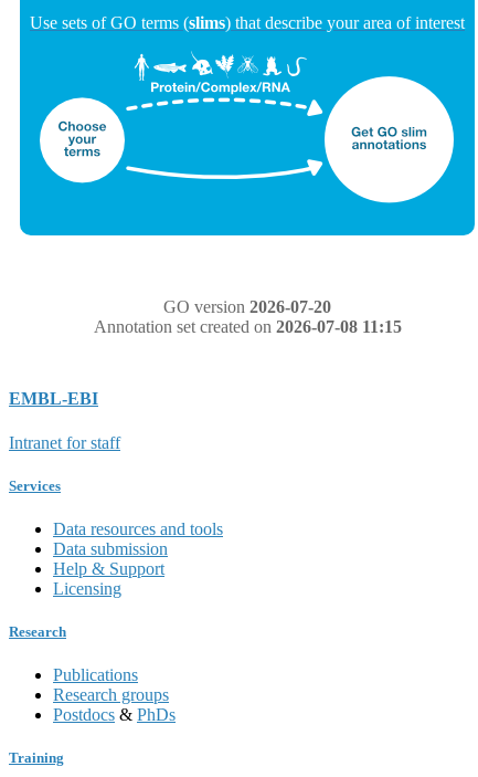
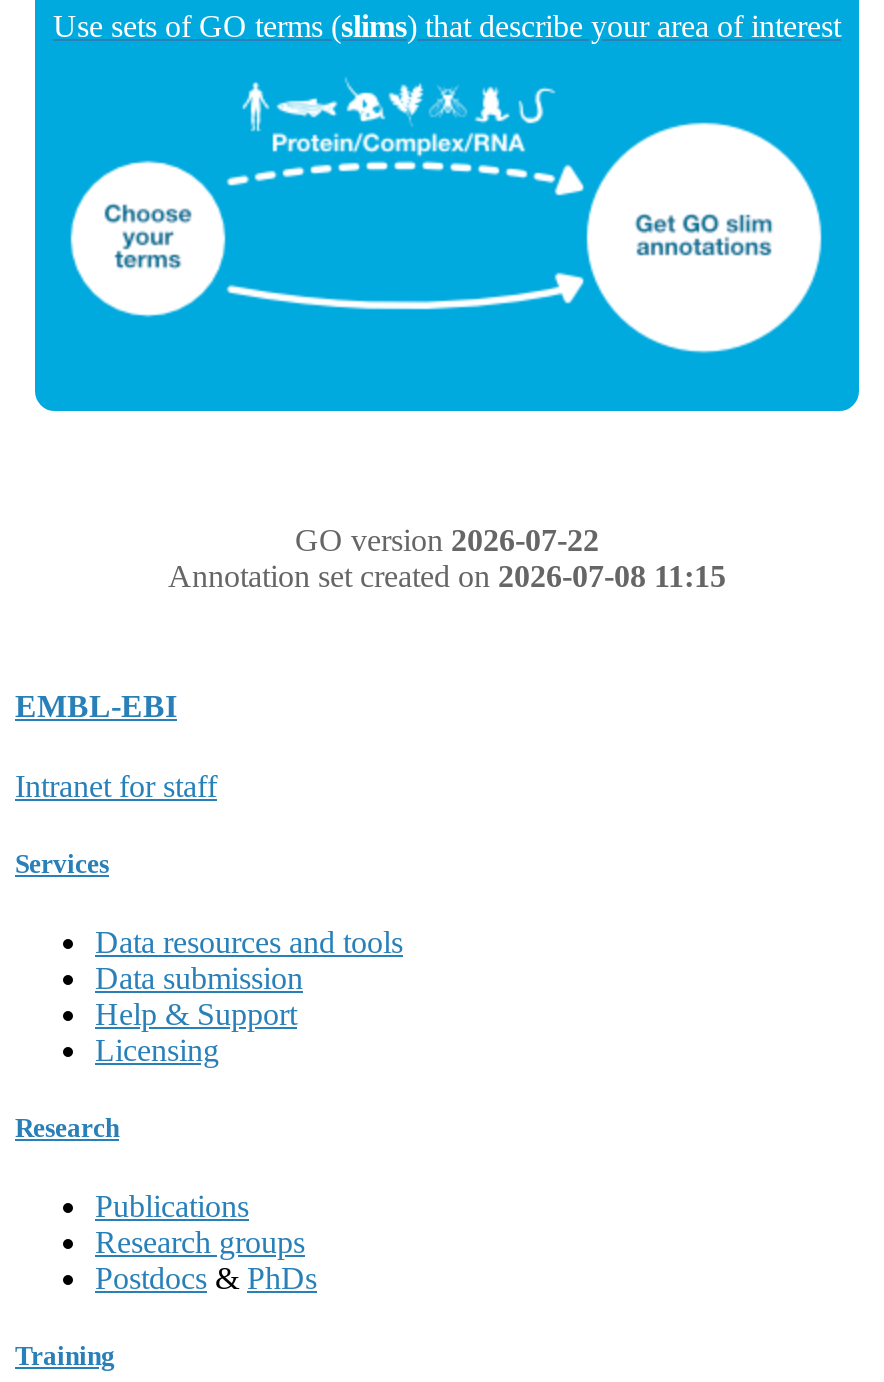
- GO version 2026-07-20
+ GO version 2026-07-22
